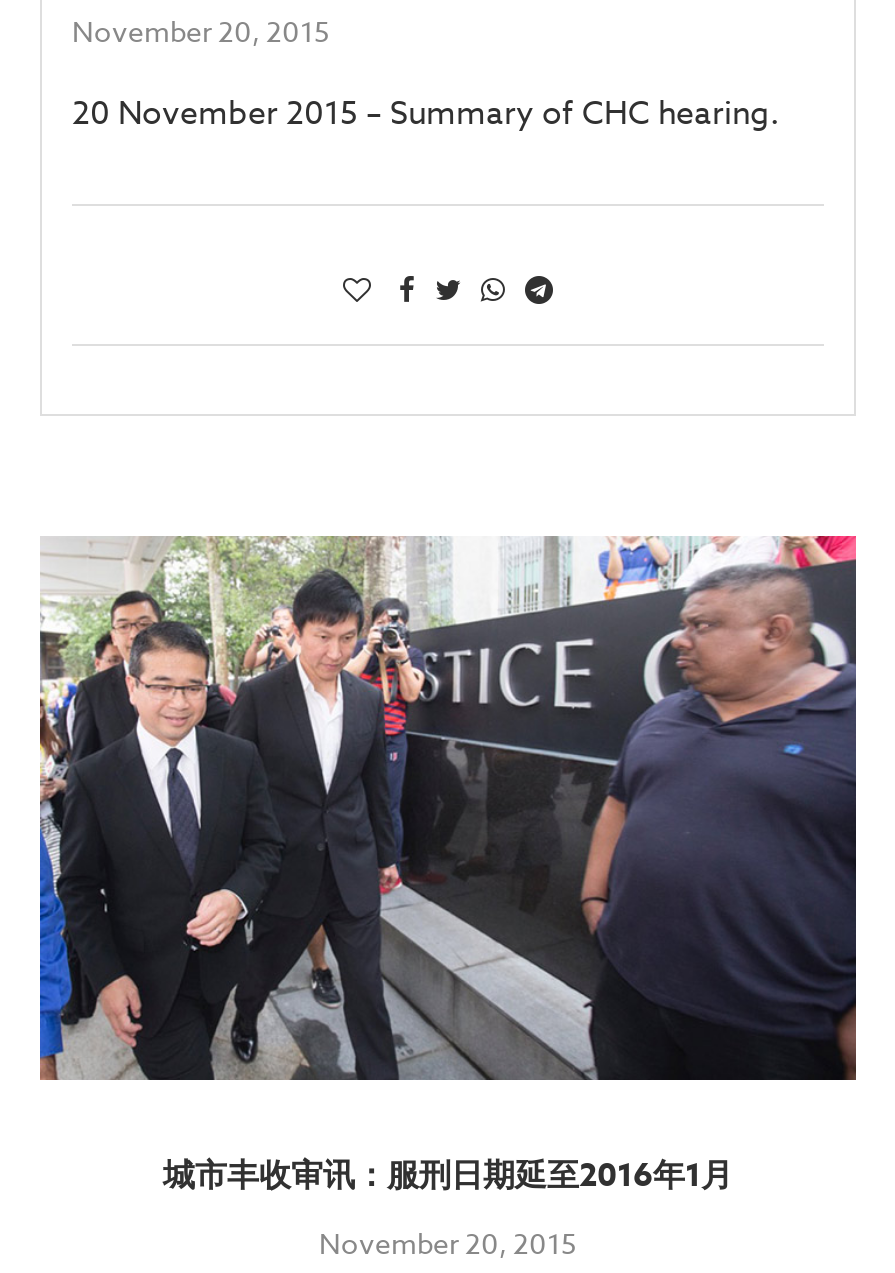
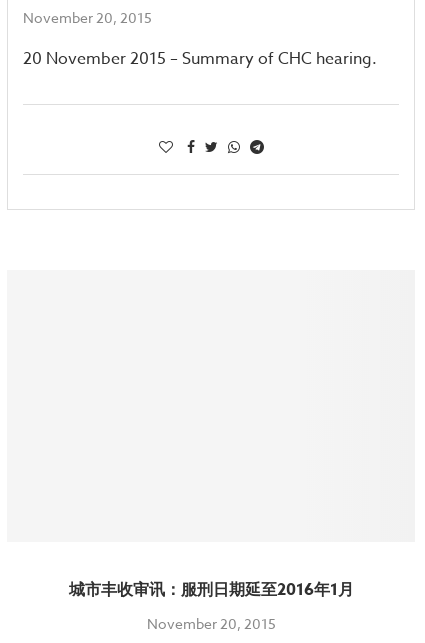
- [image]
